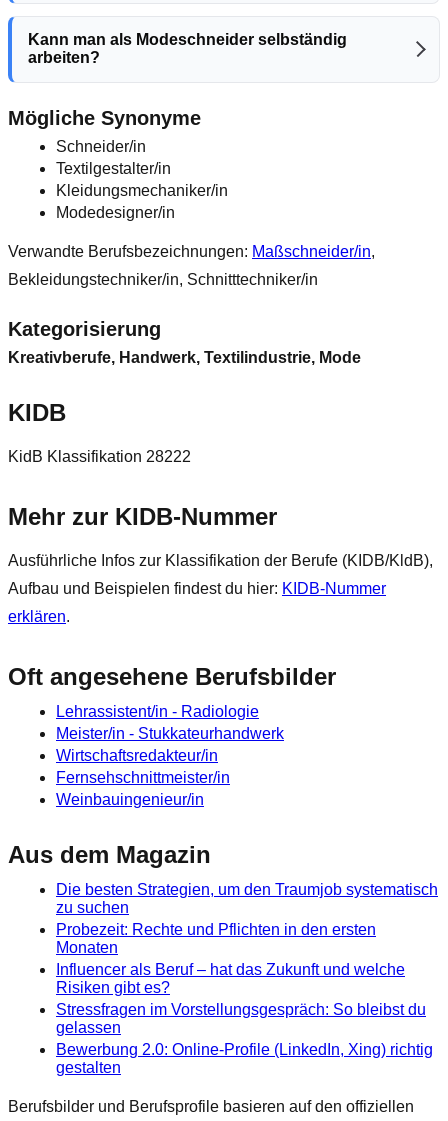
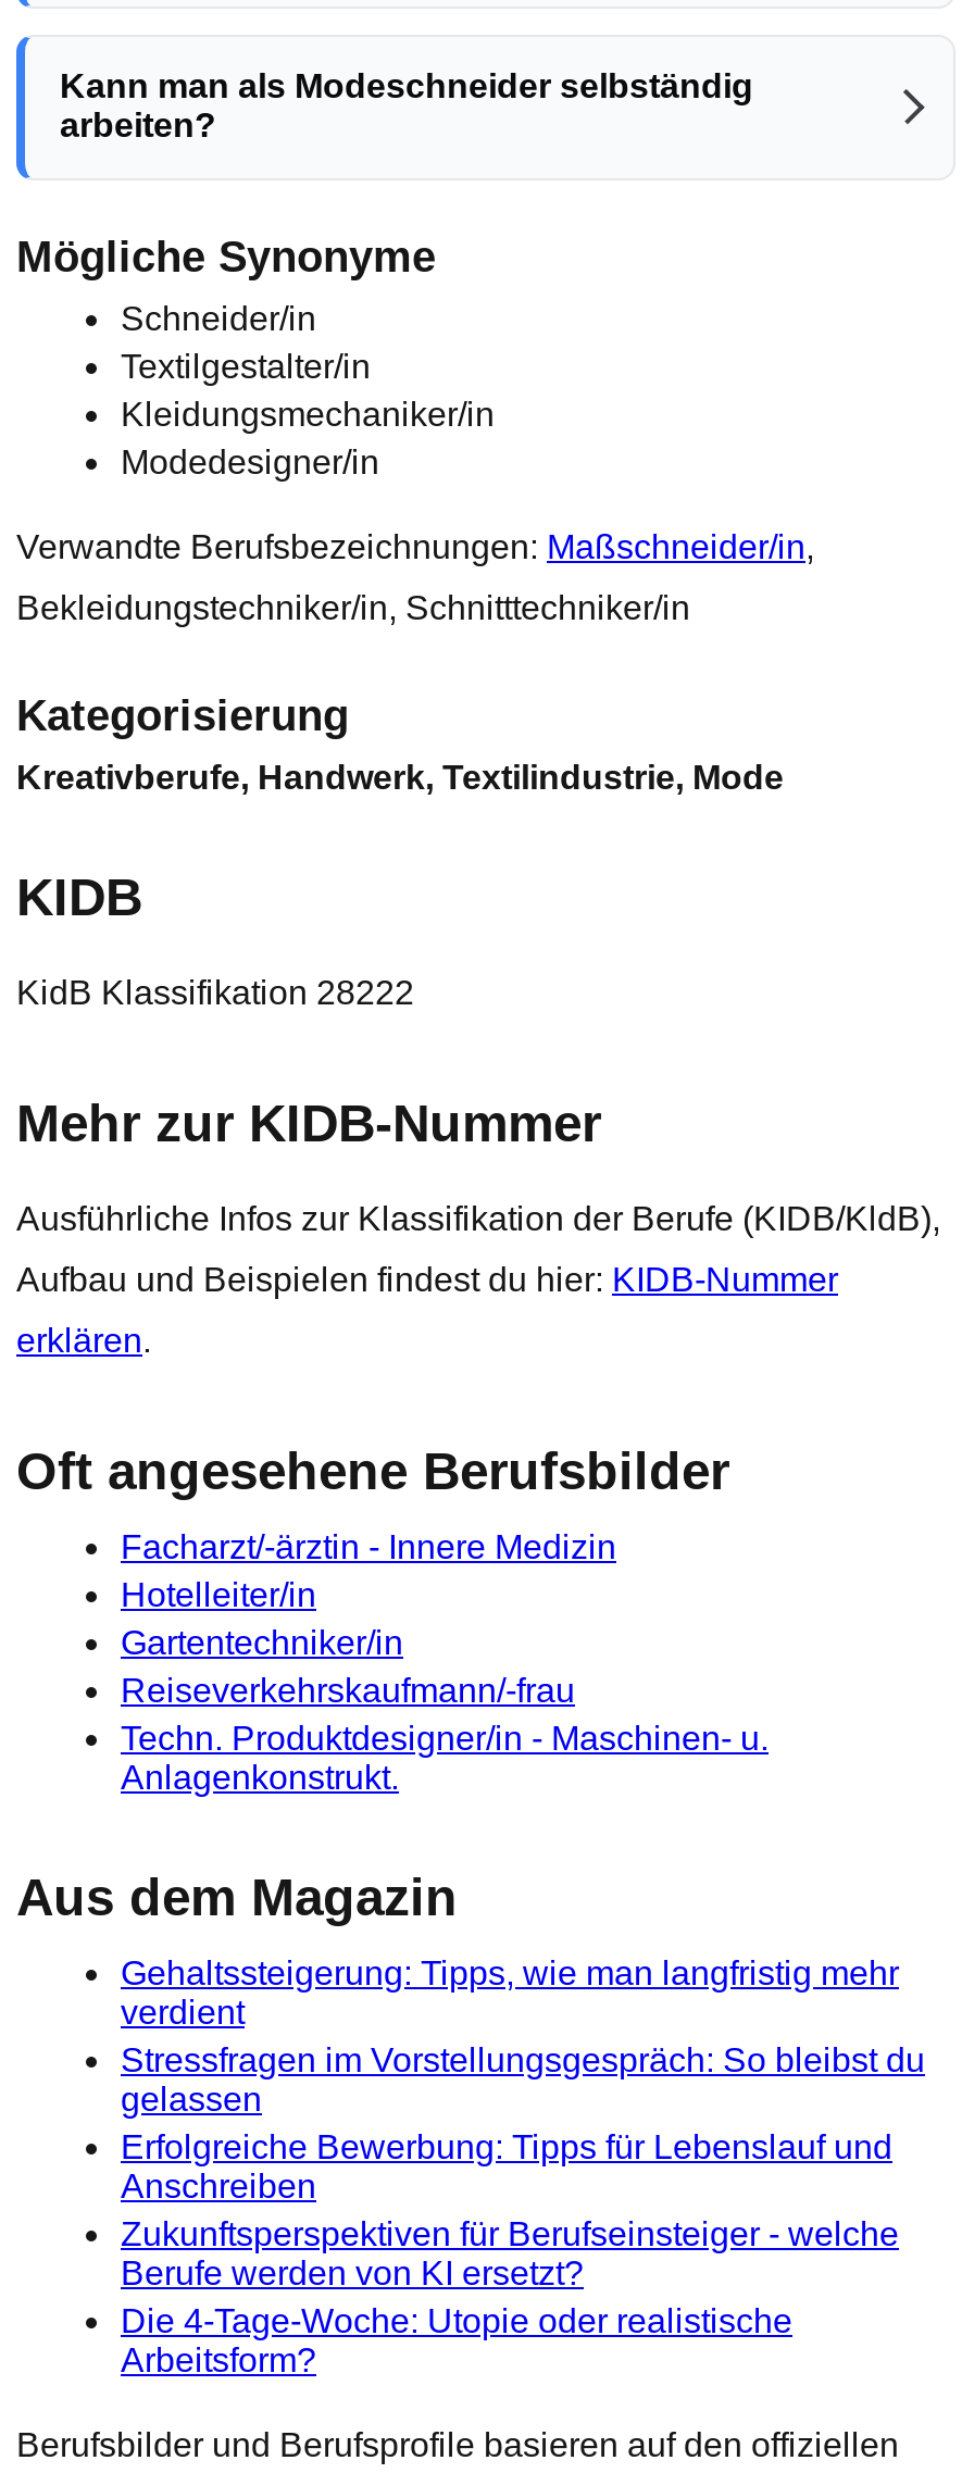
- Lehrassistent/in - Radiologie
- Meister/in - Stukkateurhandwerk
- Wirtschaftsredakteur/in
- Fernsehschnittmeister/in
- Weinbauingenieur/in
+ Facharzt/-ärztin - Innere Medizin
+ Hotelleiter/in
+ Gartentechniker/in
+ Reiseverkehrskaufmann/-frau
+ Techn. Produktdesigner/in - Maschinen- u.
+ Anlagenkonstrukt.

- Die besten Strategien, um den Traumjob systematisch
- zu suchen
- Probezeit: Rechte und Pflichten in den ersten
- Monaten
- Influencer als Beruf – hat das Zukunft und welche
- Risiken gibt es?
+ Gehaltssteigerung: Tipps, wie man langfristig mehr
+ verdient

moved up: Stressfragen im Vorstellungsgespräch: So bleibst du | gelassen

- Bewerbung 2.0: Online-Profile (LinkedIn, Xing) richtig
- gestalten
+ Erfolgreiche Bewerbung: Tipps für Lebenslauf und
+ Anschreiben
+ Zukunftsperspektiven für Berufseinsteiger - welche
+ Berufe werden von KI ersetzt?
+ Die 4-Tage-Woche: Utopie oder realistische
+ Arbeitsform?
